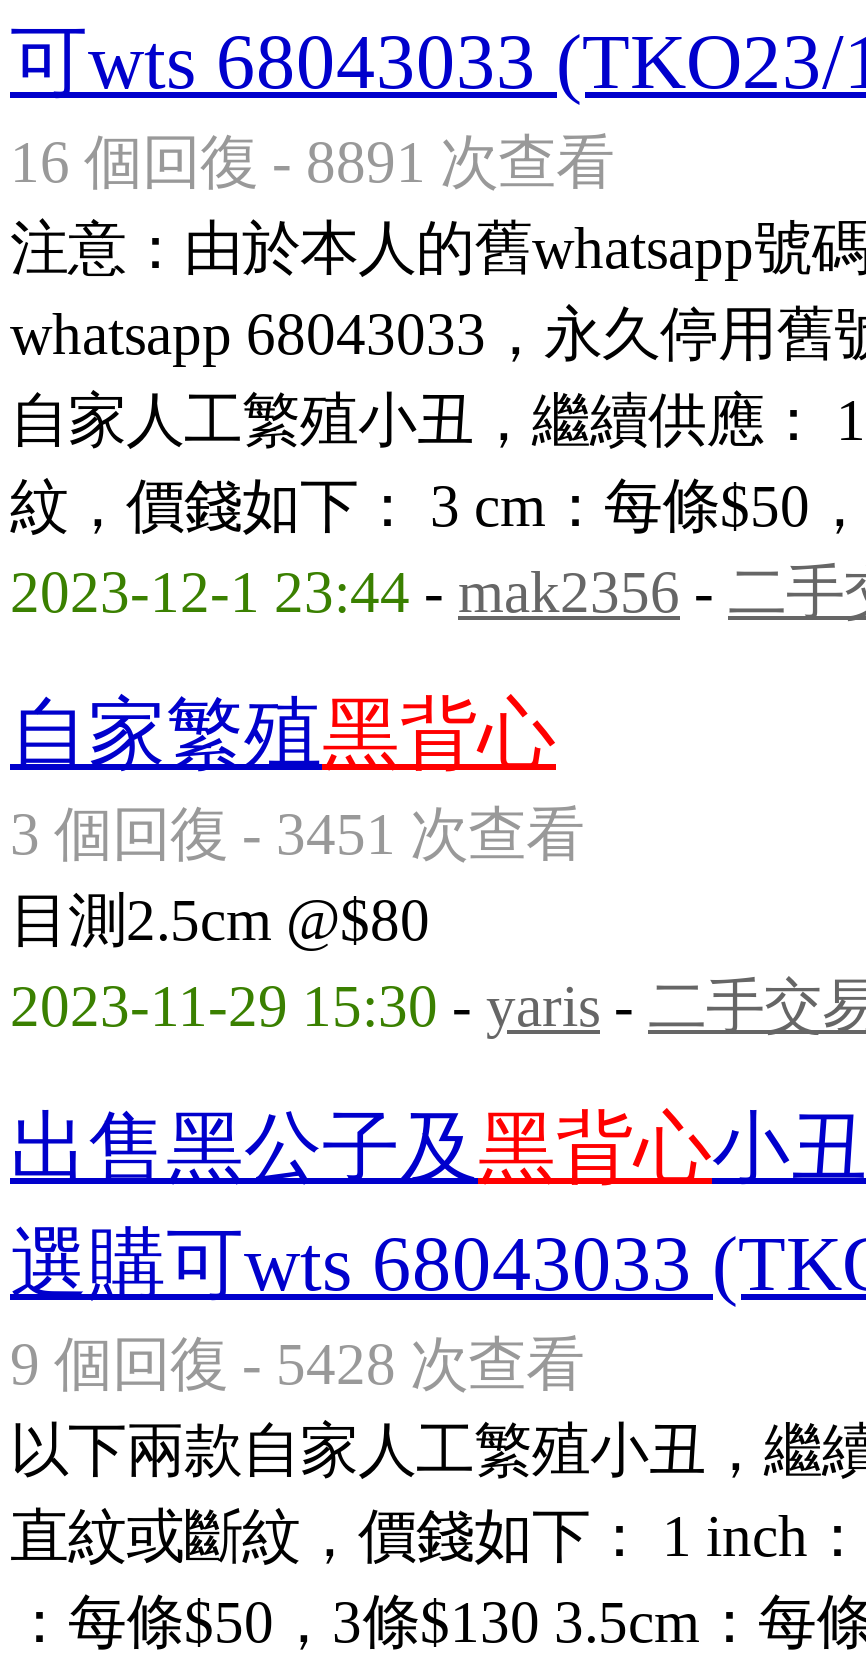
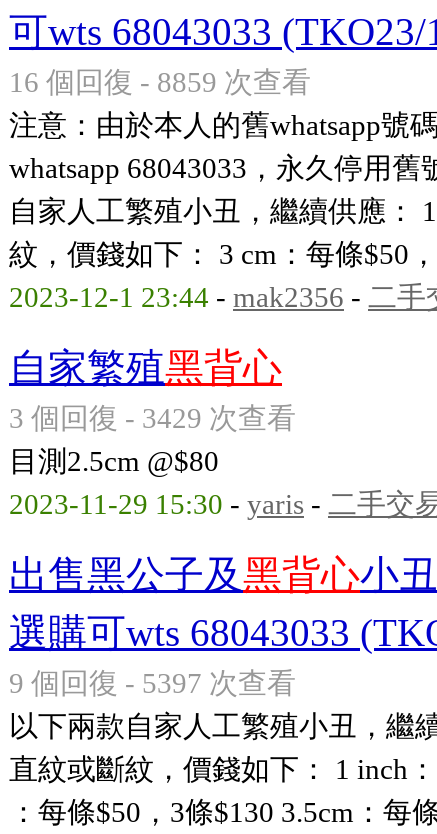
- 16 個回復 - 8891 次查看
+ 16 個回復 - 8859 次查看

- 3 個回復 - 3451 次查看
+ 3 個回復 - 3429 次查看

- 9 個回復 - 5428 次查看
+ 9 個回復 - 5397 次查看
